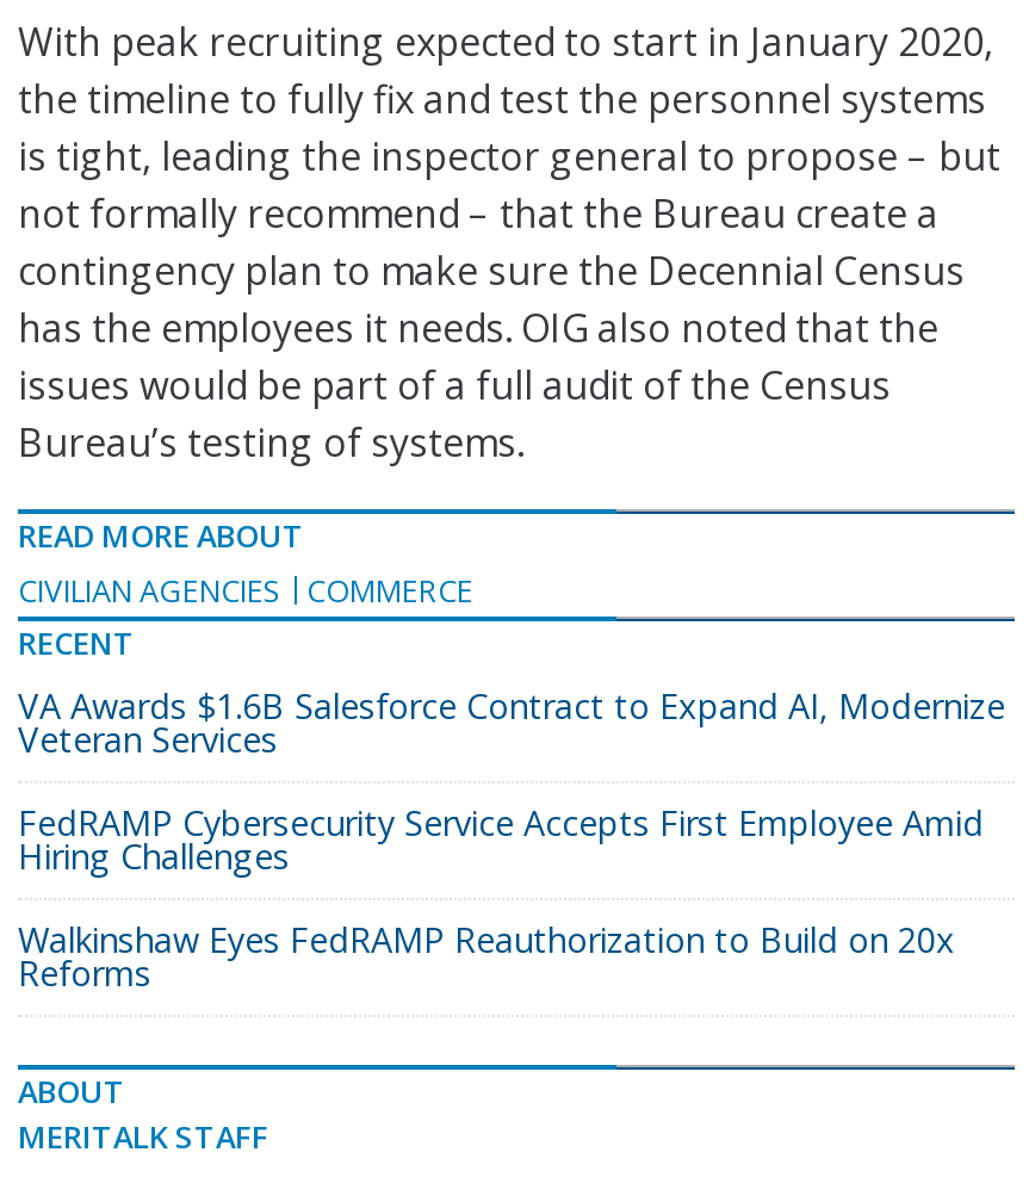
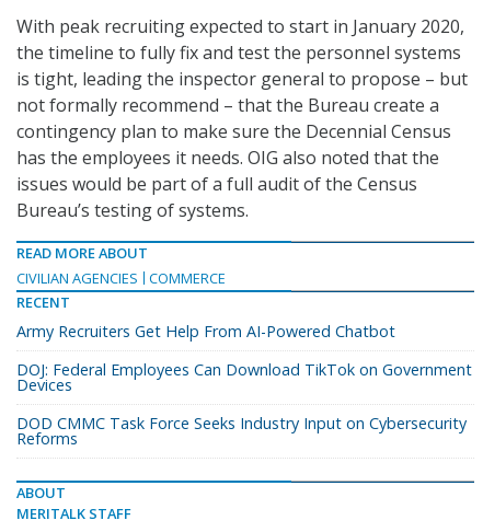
- VA Awards $1.6B Salesforce Contract to Expand AI, Modernize
- Veteran Services
+ Army Recruiters Get Help From AI-Powered Chatbot

- FedRAMP Cybersecurity Service Accepts First Employee Amid
- Hiring Challenges
+ DOJ: Federal Employees Can Download TikTok on Government
+ Devices

- Walkinshaw Eyes FedRAMP Reauthorization to Build on 20x
+ DOD CMMC Task Force Seeks Industry Input on Cybersecurity
